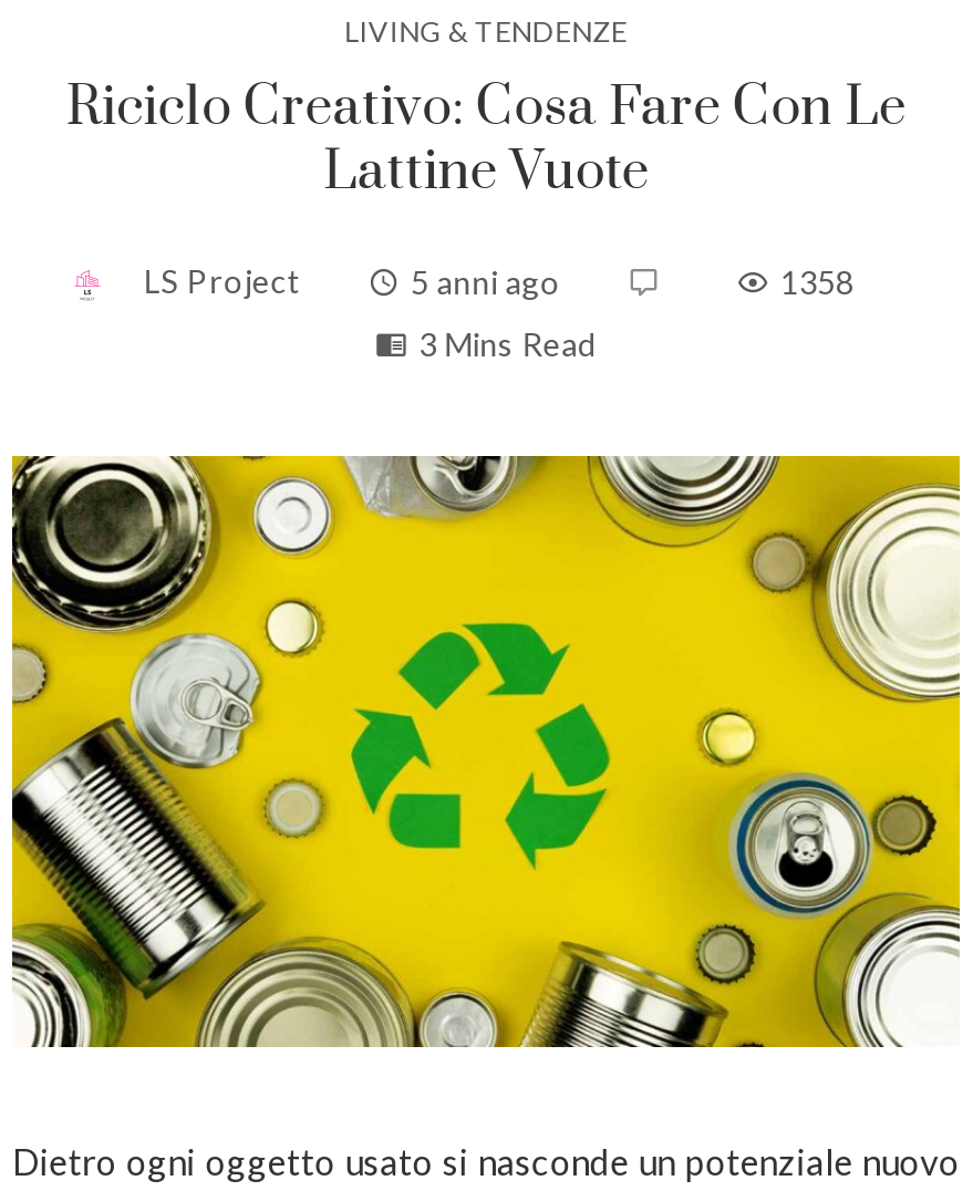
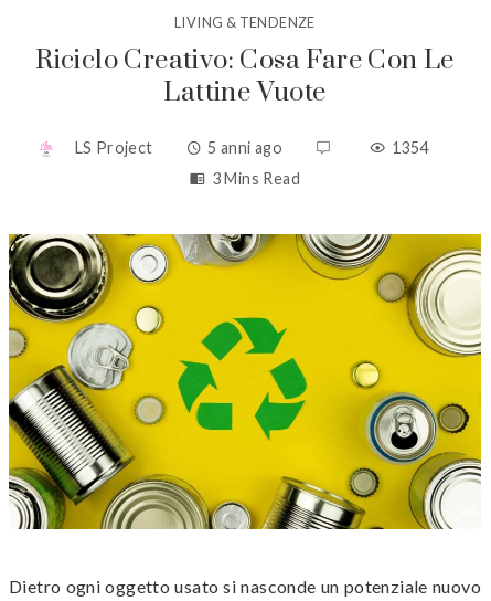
- 1358
+ 1354
